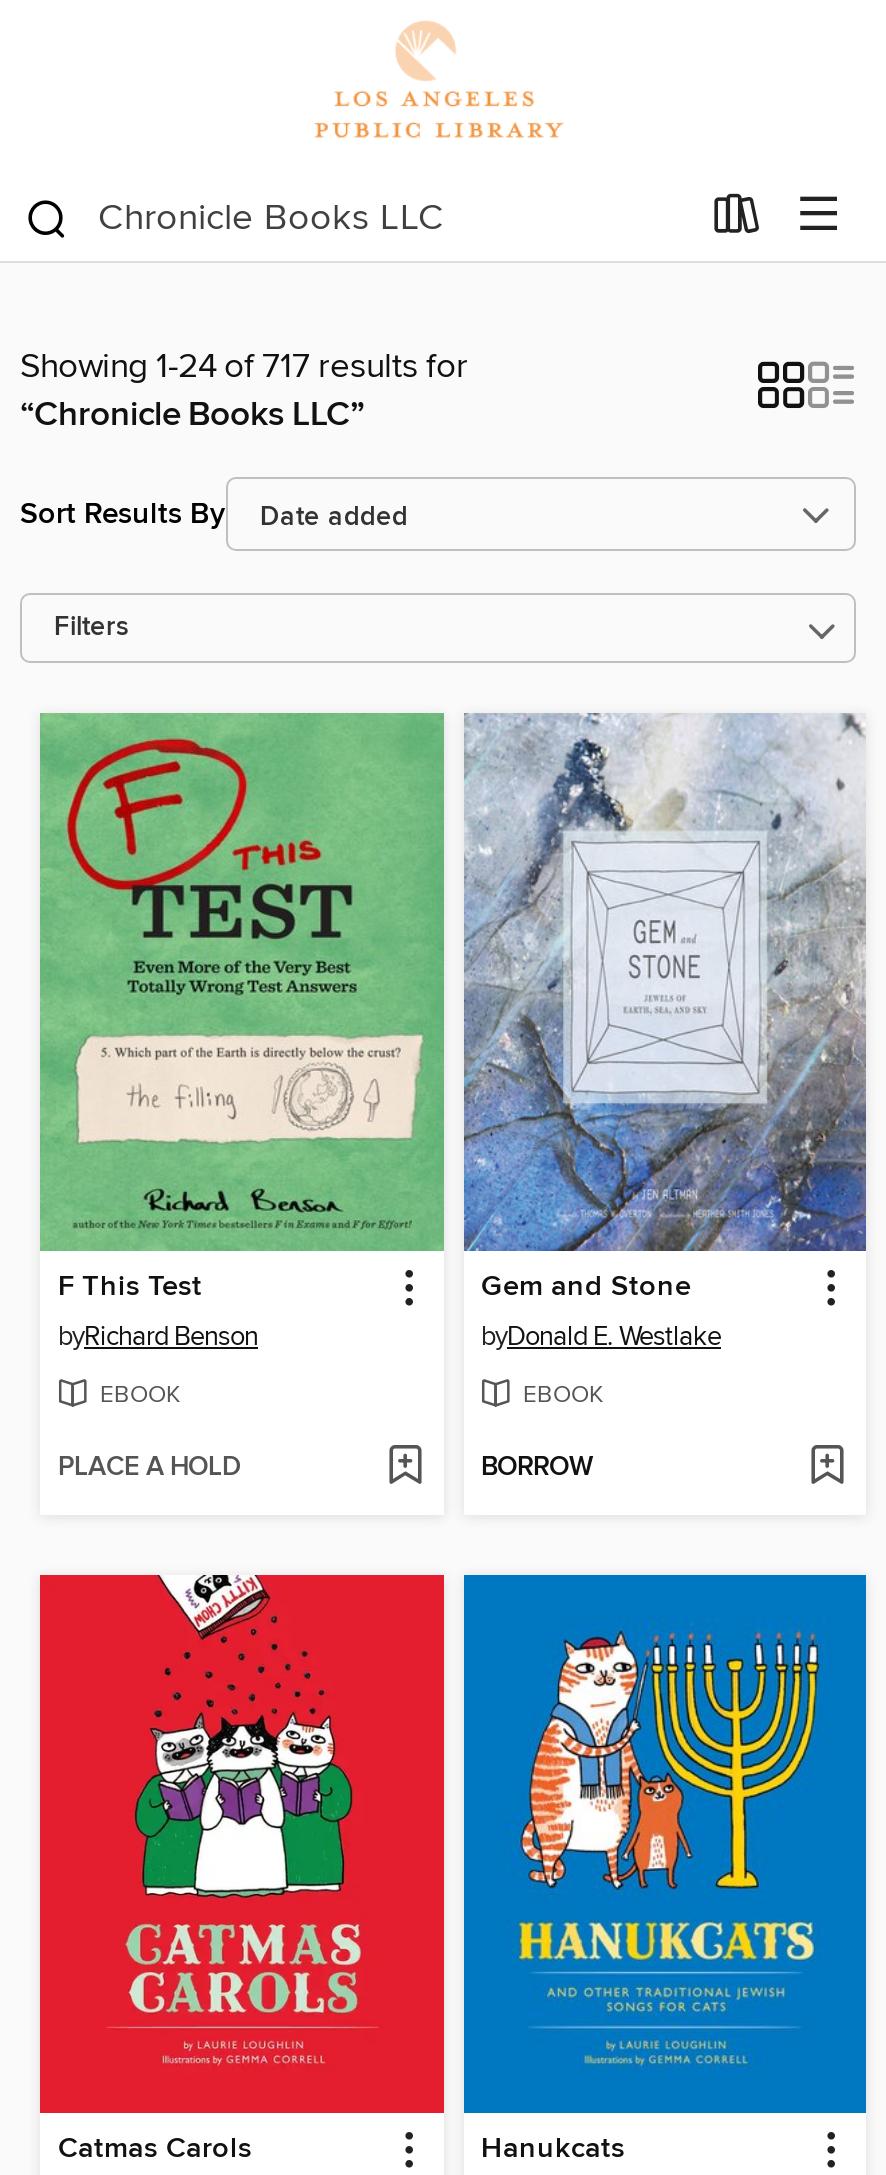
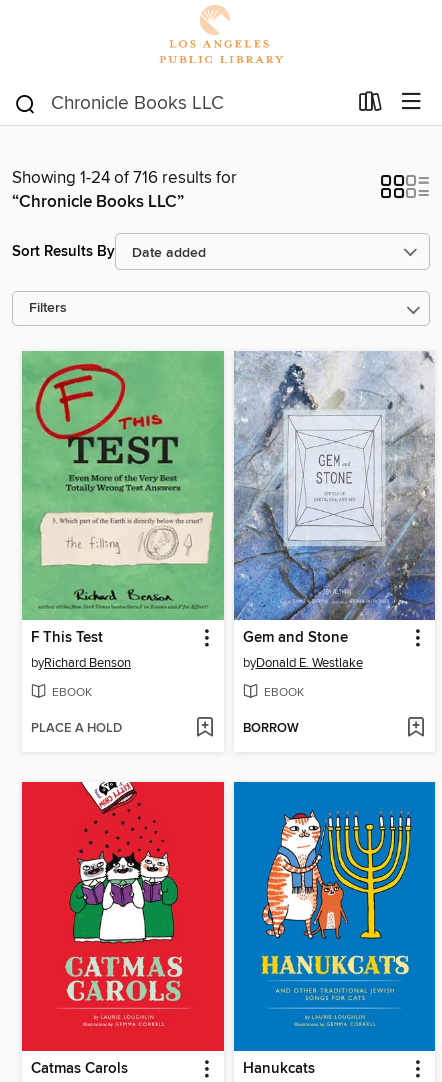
- Showing 1-24 of 717 results for
+ Showing 1-24 of 716 results for
